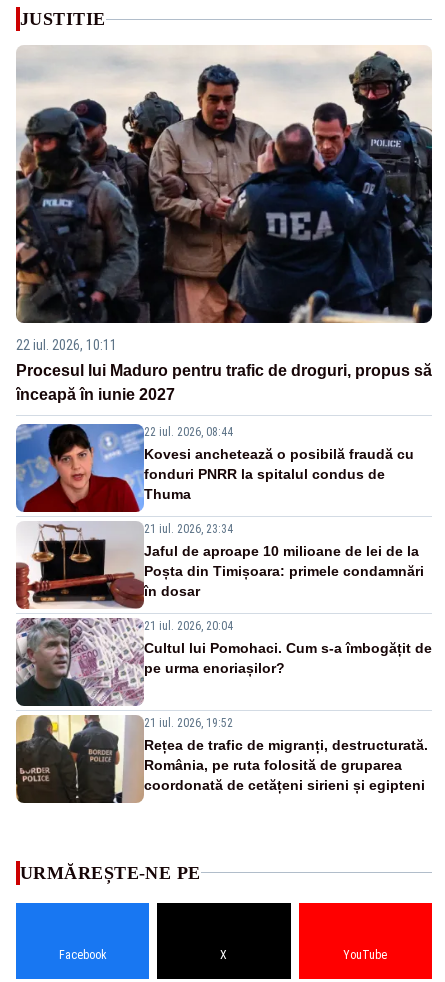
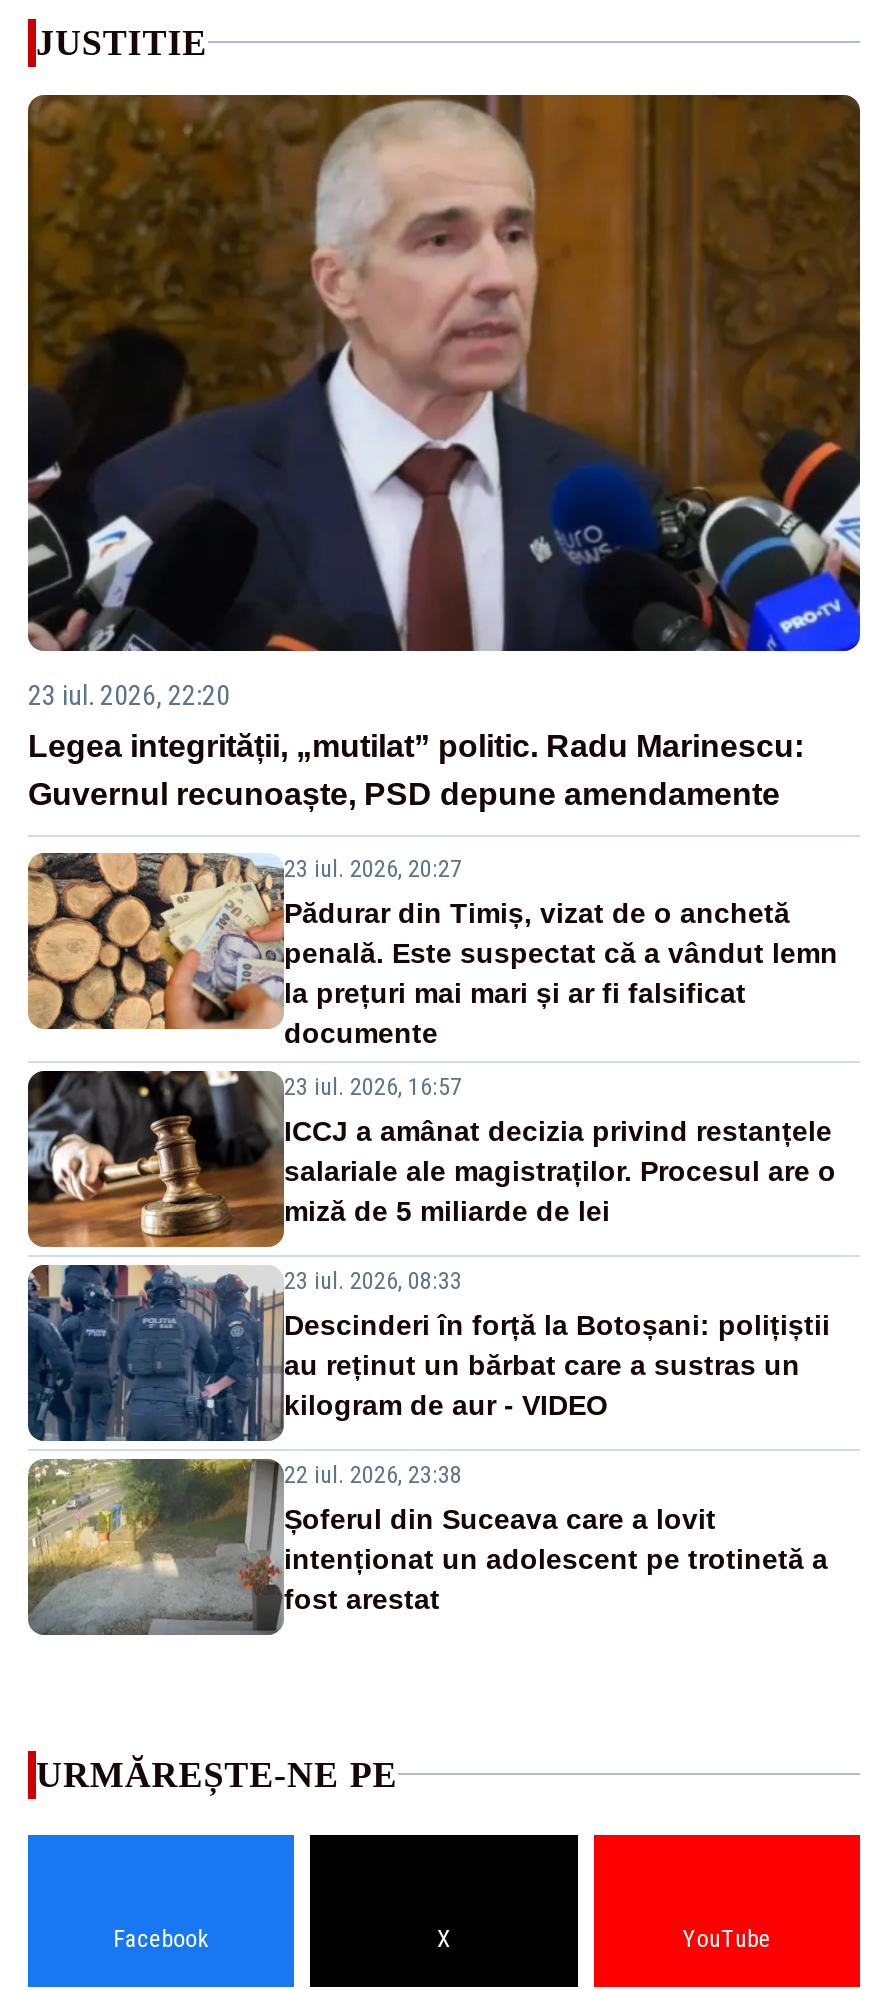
- [image]
- 22 iul. 2026, 10:11
+ [image]
+ 23 iul. 2026, 22:20

- Procesul lui Maduro pentru trafic de droguri, propus să
- înceapă în iunie 2027
+ Legea integrității, „mutilat” politic. Radu Marinescu:
+ Guvernul recunoaște, PSD depune amendamente

- [image]
- 22 iul. 2026, 08:44
- Kovesi anchetează o posibilă fraudă cu
- fonduri PNRR la spitalul condus de
- Thuma
+ [image]
+ 23 iul. 2026, 20:27
+ Pădurar din Timiș, vizat de o anchetă
+ penală. Este suspectat că a vândut lemn
+ la prețuri mai mari și ar fi falsificat
+ documente

- [image]
- 21 iul. 2026, 23:34
- Jaful de aproape 10 milioane de lei de la
- Poșta din Timișoara: primele condamnări
- în dosar
+ [image]
+ 23 iul. 2026, 16:57
+ ICCJ a amânat decizia privind restanțele
+ salariale ale magistraților. Procesul are o
+ miză de 5 miliarde de lei

- [image]
- 21 iul. 2026, 20:04
- Cultul lui Pomohaci. Cum s-a îmbogățit de
- pe urma enoriașilor?
+ [image]
+ 23 iul. 2026, 08:33
+ Descinderi în forță la Botoșani: polițiștii
+ au reținut un bărbat care a sustras un
+ kilogram de aur - VIDEO

- [image]
- 21 iul. 2026, 19:52
- Rețea de trafic de migranți, destructurată.
- România, pe ruta folosită de gruparea
- coordonată de cetățeni sirieni și egipteni
+ [image]
+ 22 iul. 2026, 23:38
+ Șoferul din Suceava care a lovit
+ intenționat un adolescent pe trotinetă a
+ fost arestat
